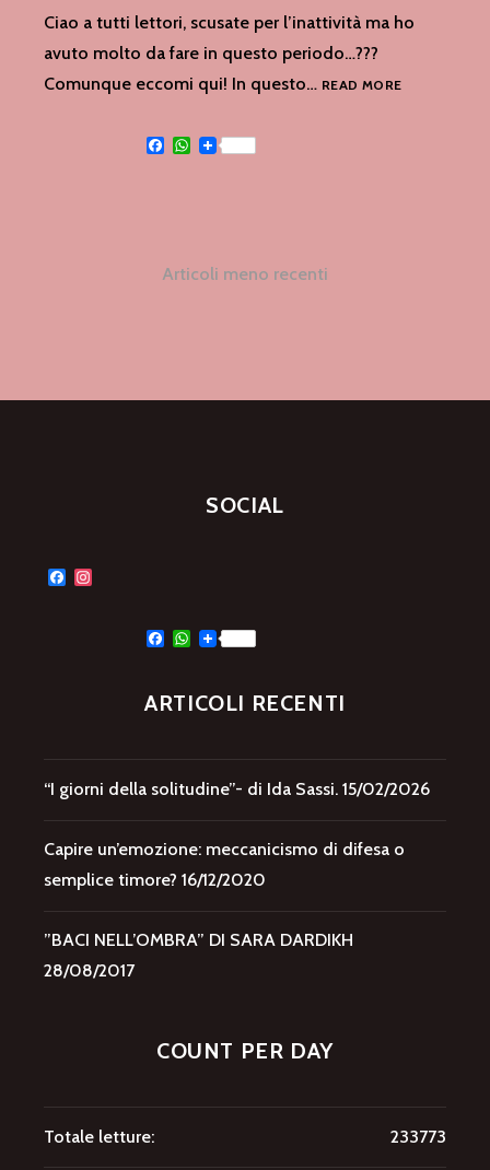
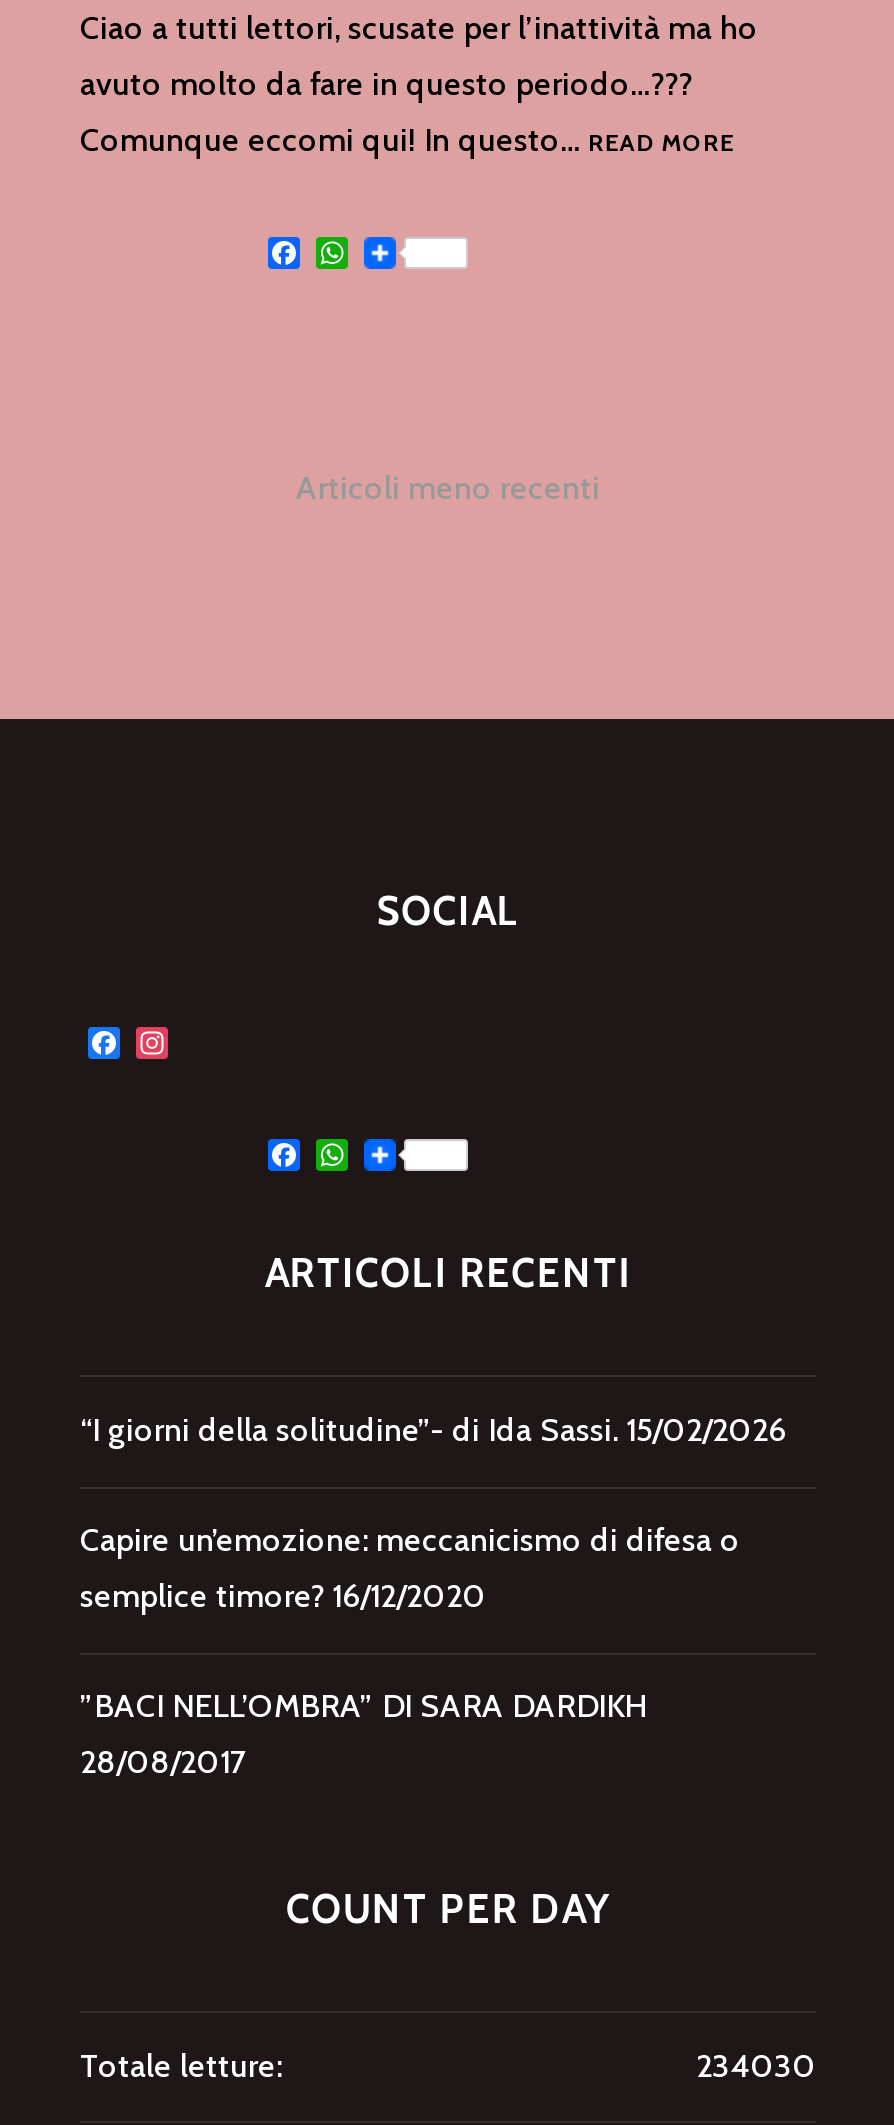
- 233773
+ 234030
